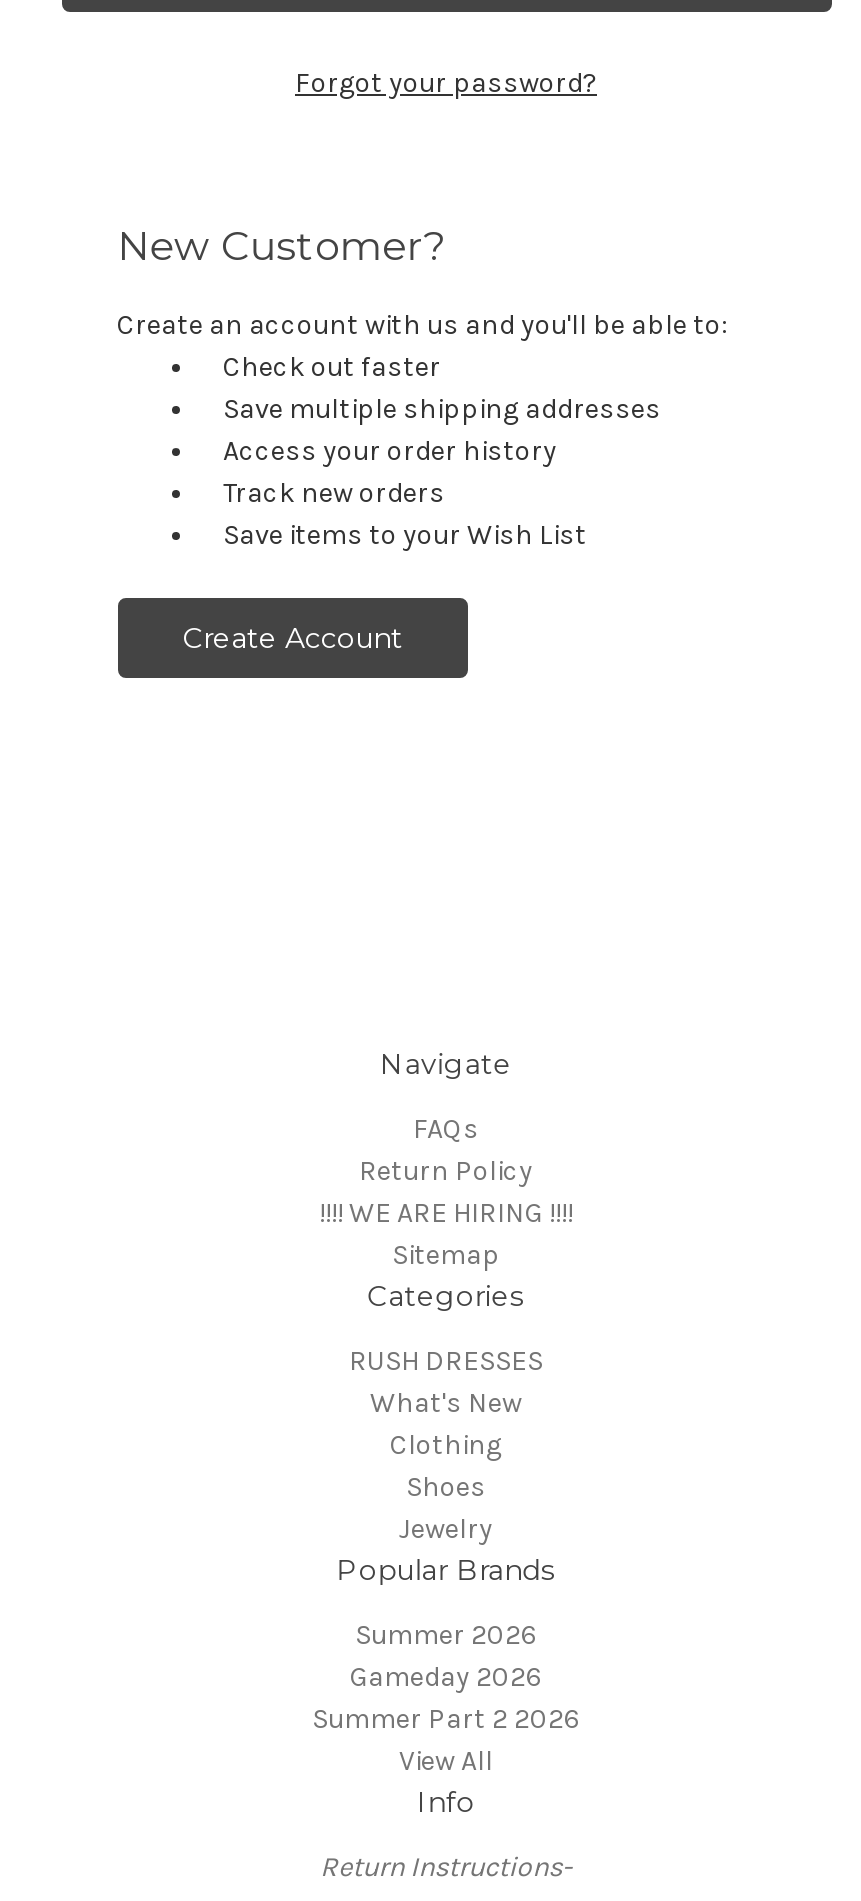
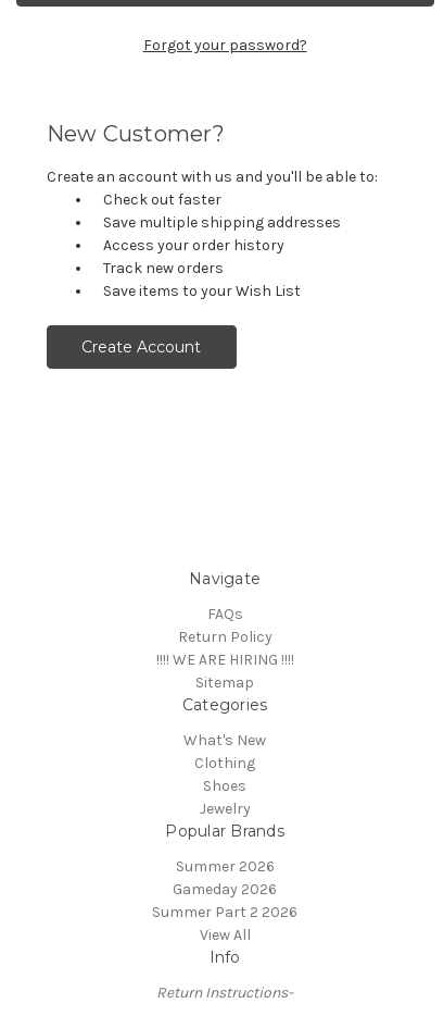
- RUSH DRESSES
